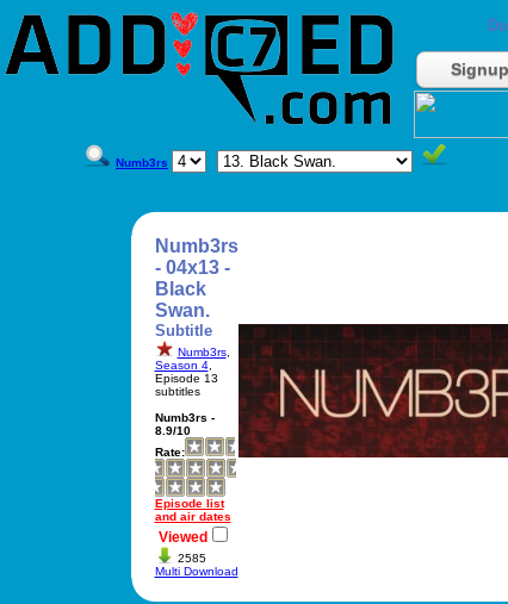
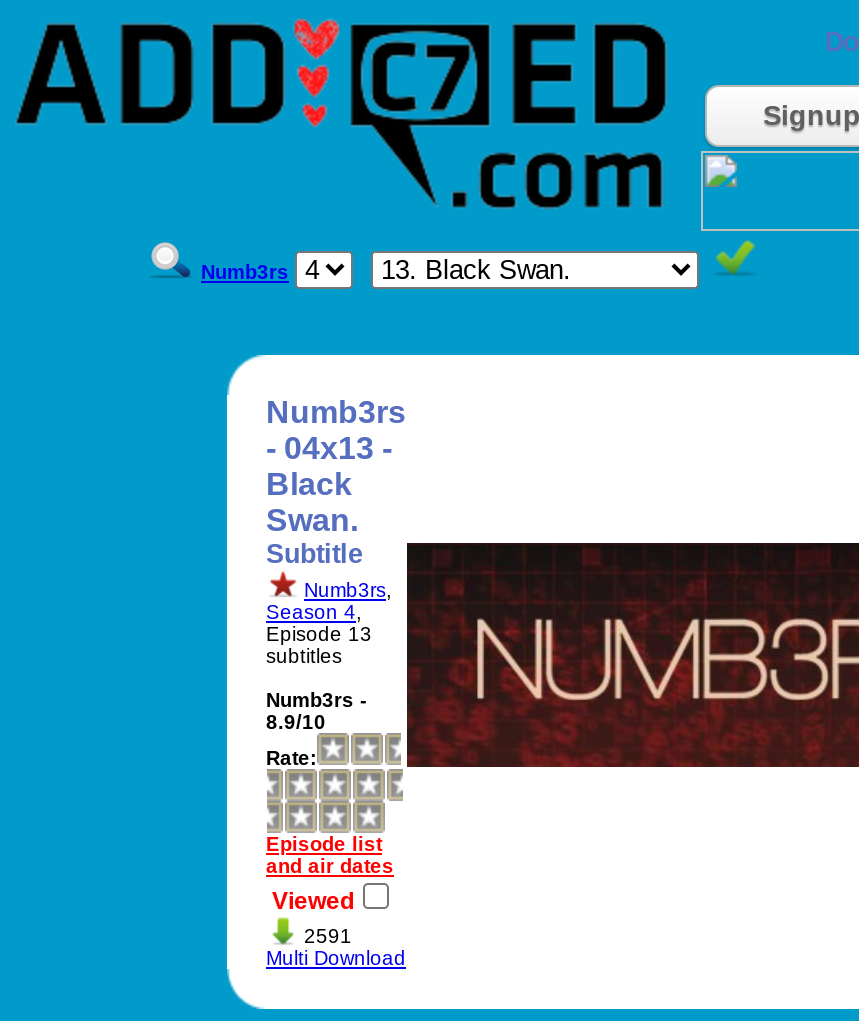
- 2585
+ 2591
